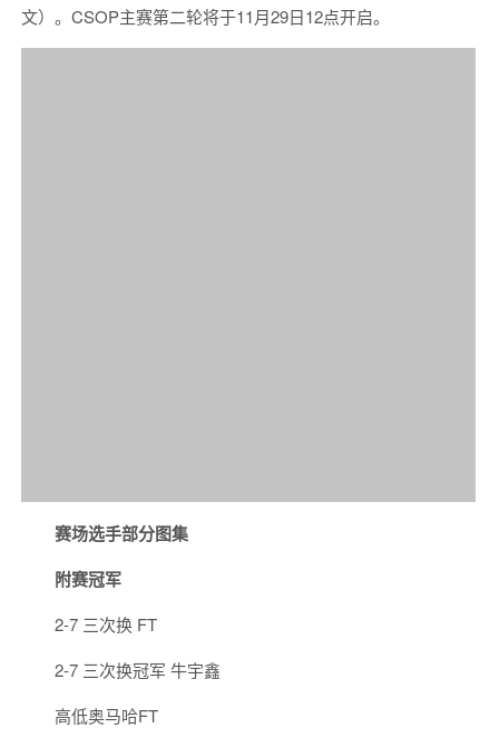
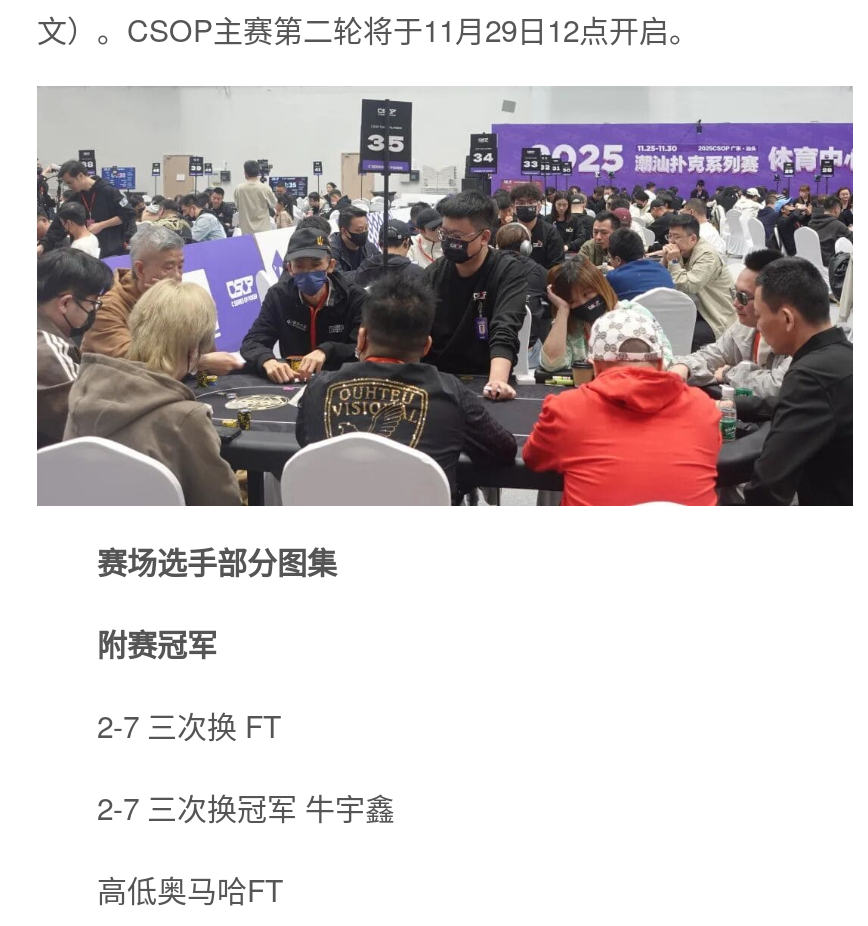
+ [image]
